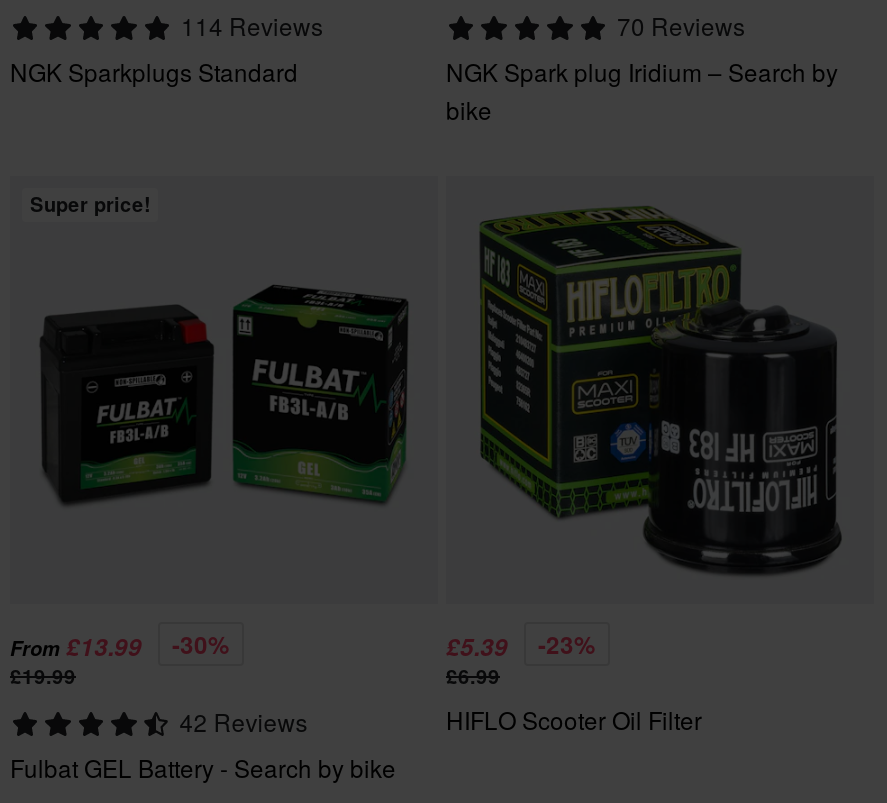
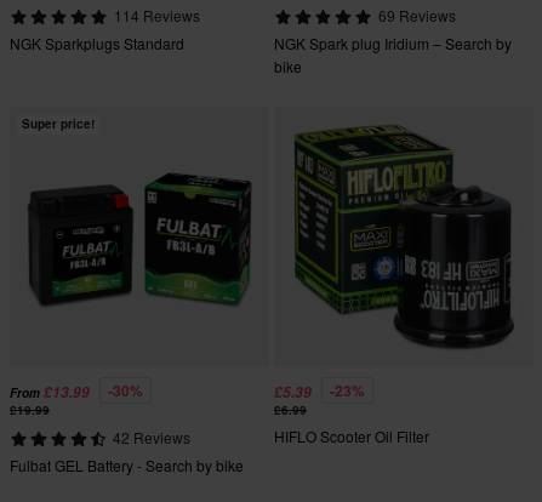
- 70 Reviews
+ 69 Reviews
